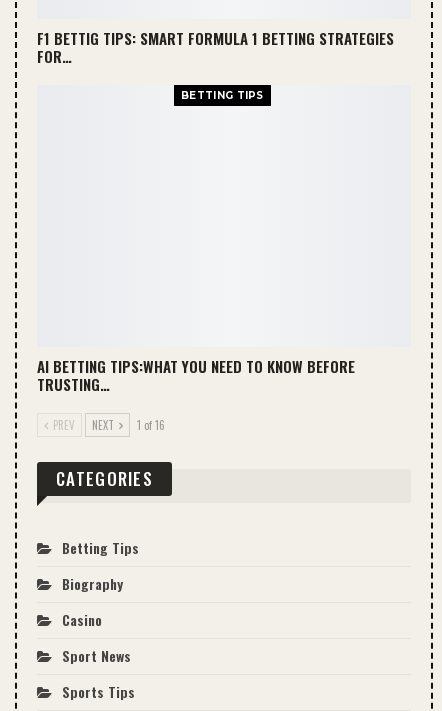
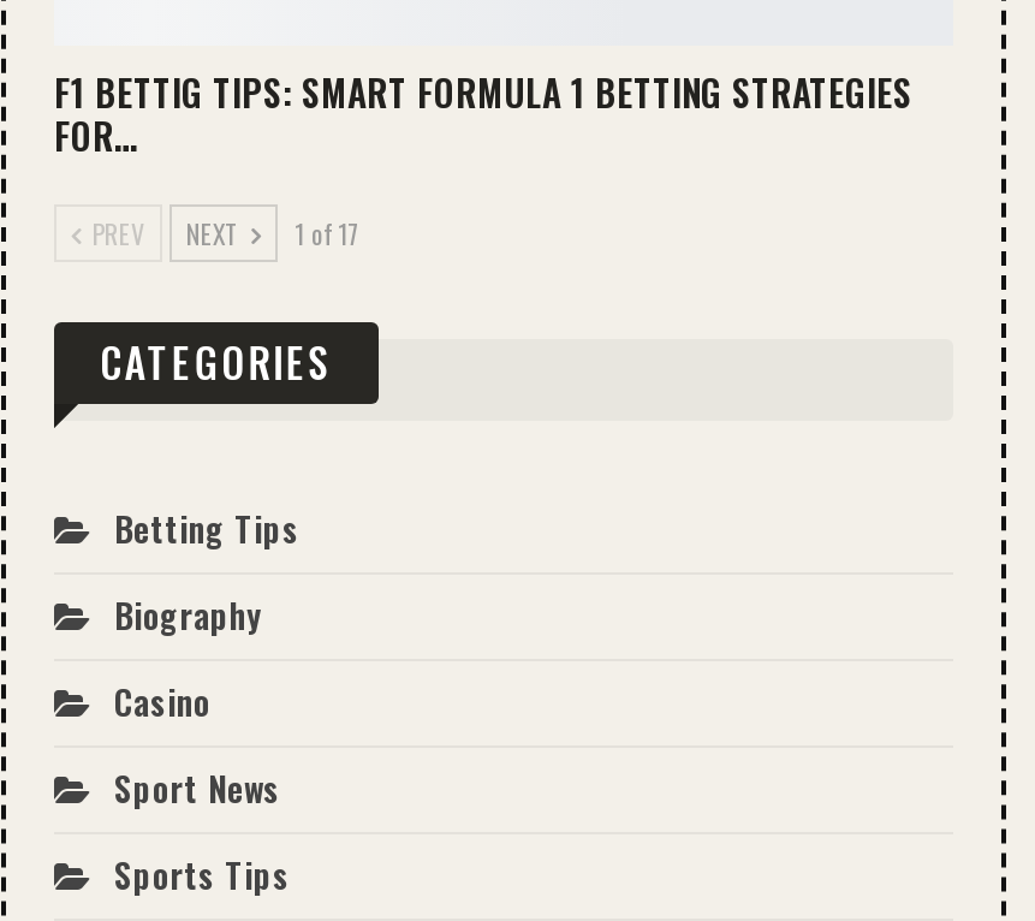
- BETTING TIPS

- AI BETTING TIPS:WHAT YOU NEED TO KNOW BEFORE
- TRUSTING…

- 1 of 16
+ 1 of 17
